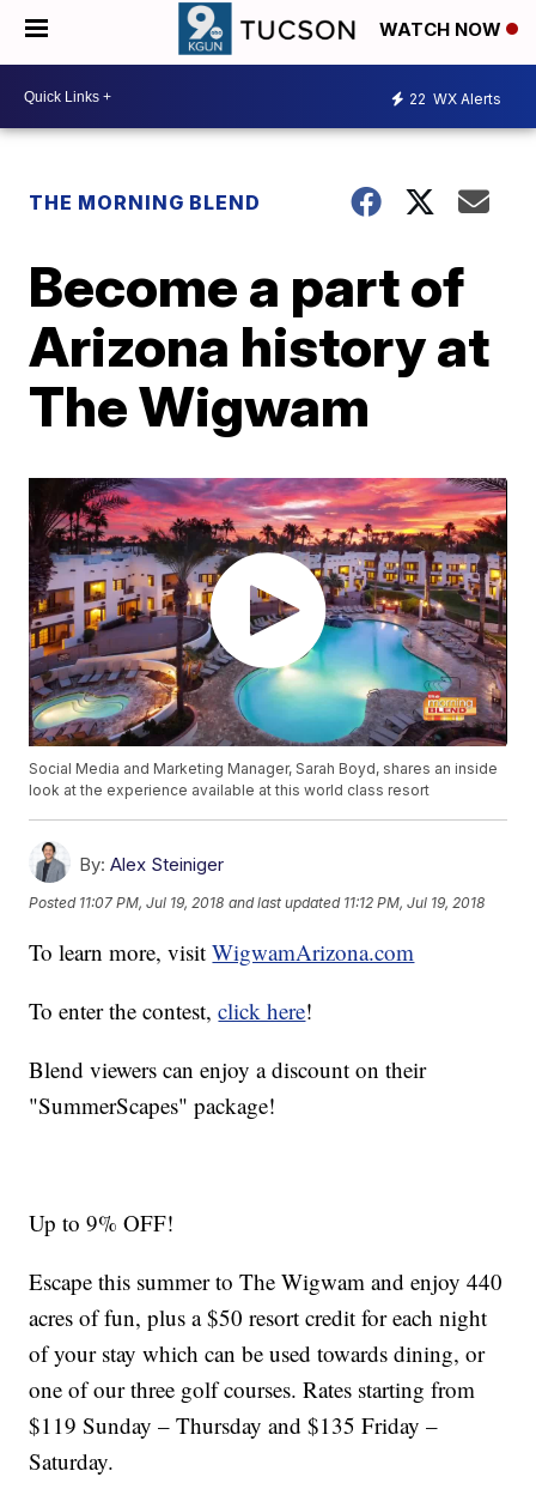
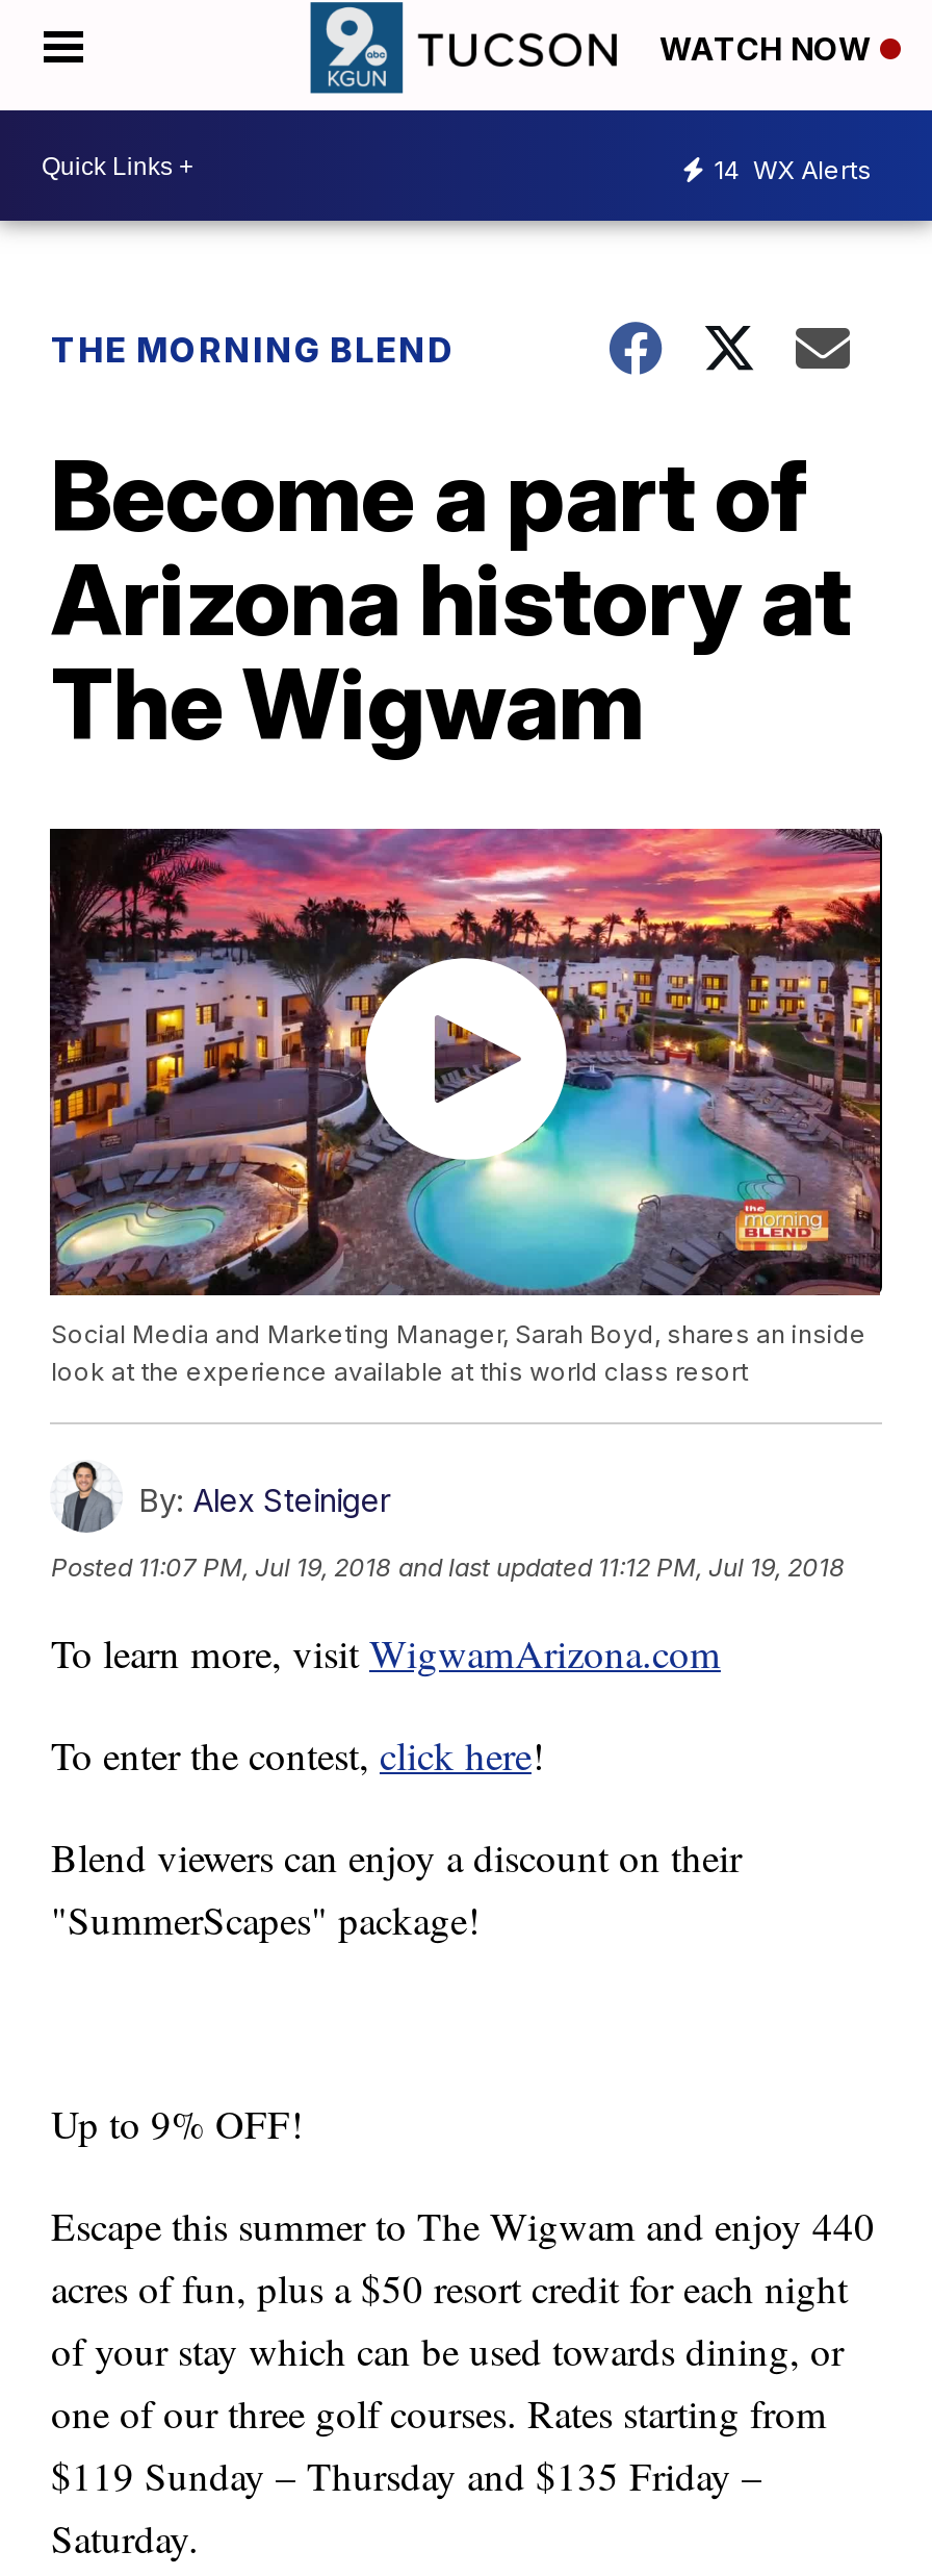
- 22 WX Alerts
+ 14 WX Alerts
